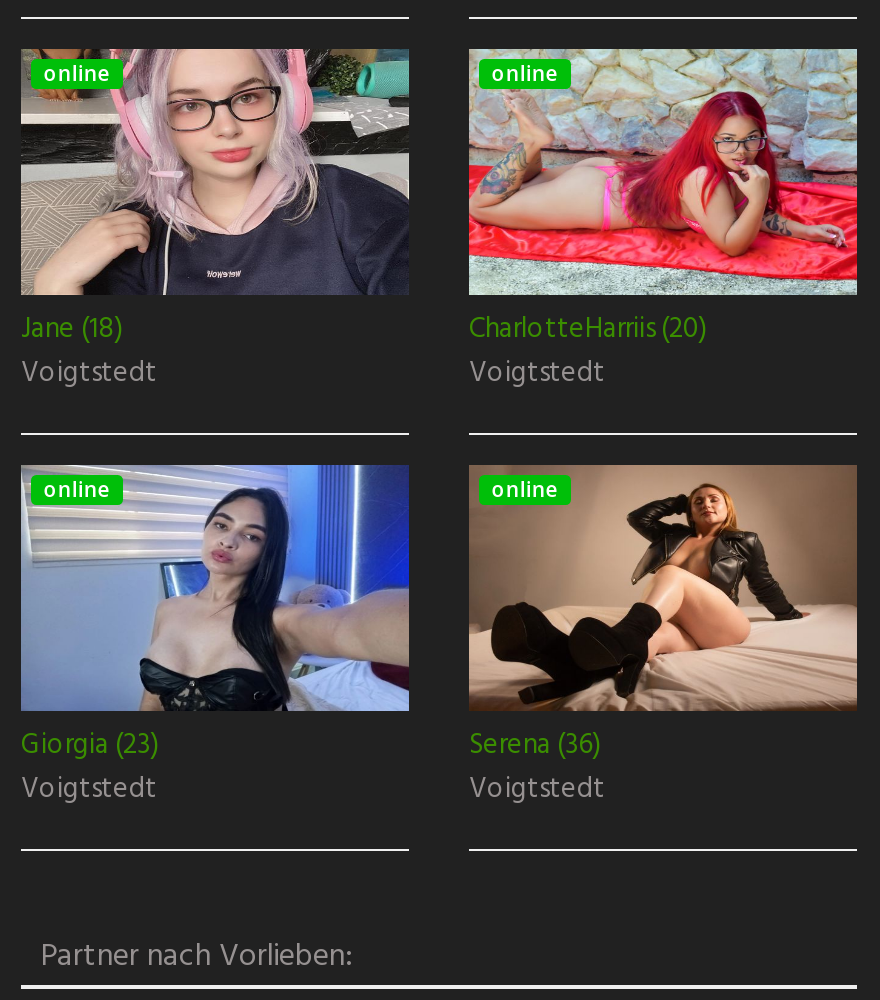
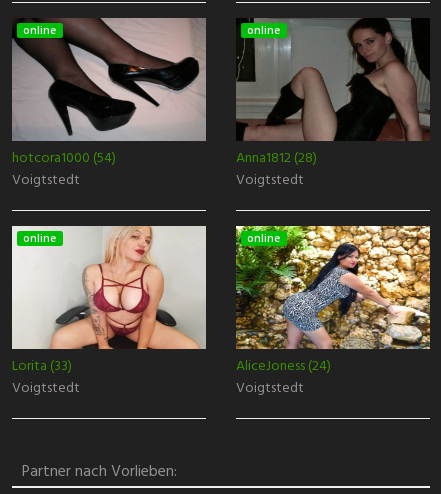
- [image]
- Jane (18)
+ [image]
+ hotcora1000 (54)

- [image]
- CharlotteHarriis (20)
+ [image]
+ Anna1812 (28)

- [image]
- Giorgia (23)
+ [image]
+ Lorita (33)

- [image]
- Serena (36)
+ [image]
+ AliceJoness (24)
